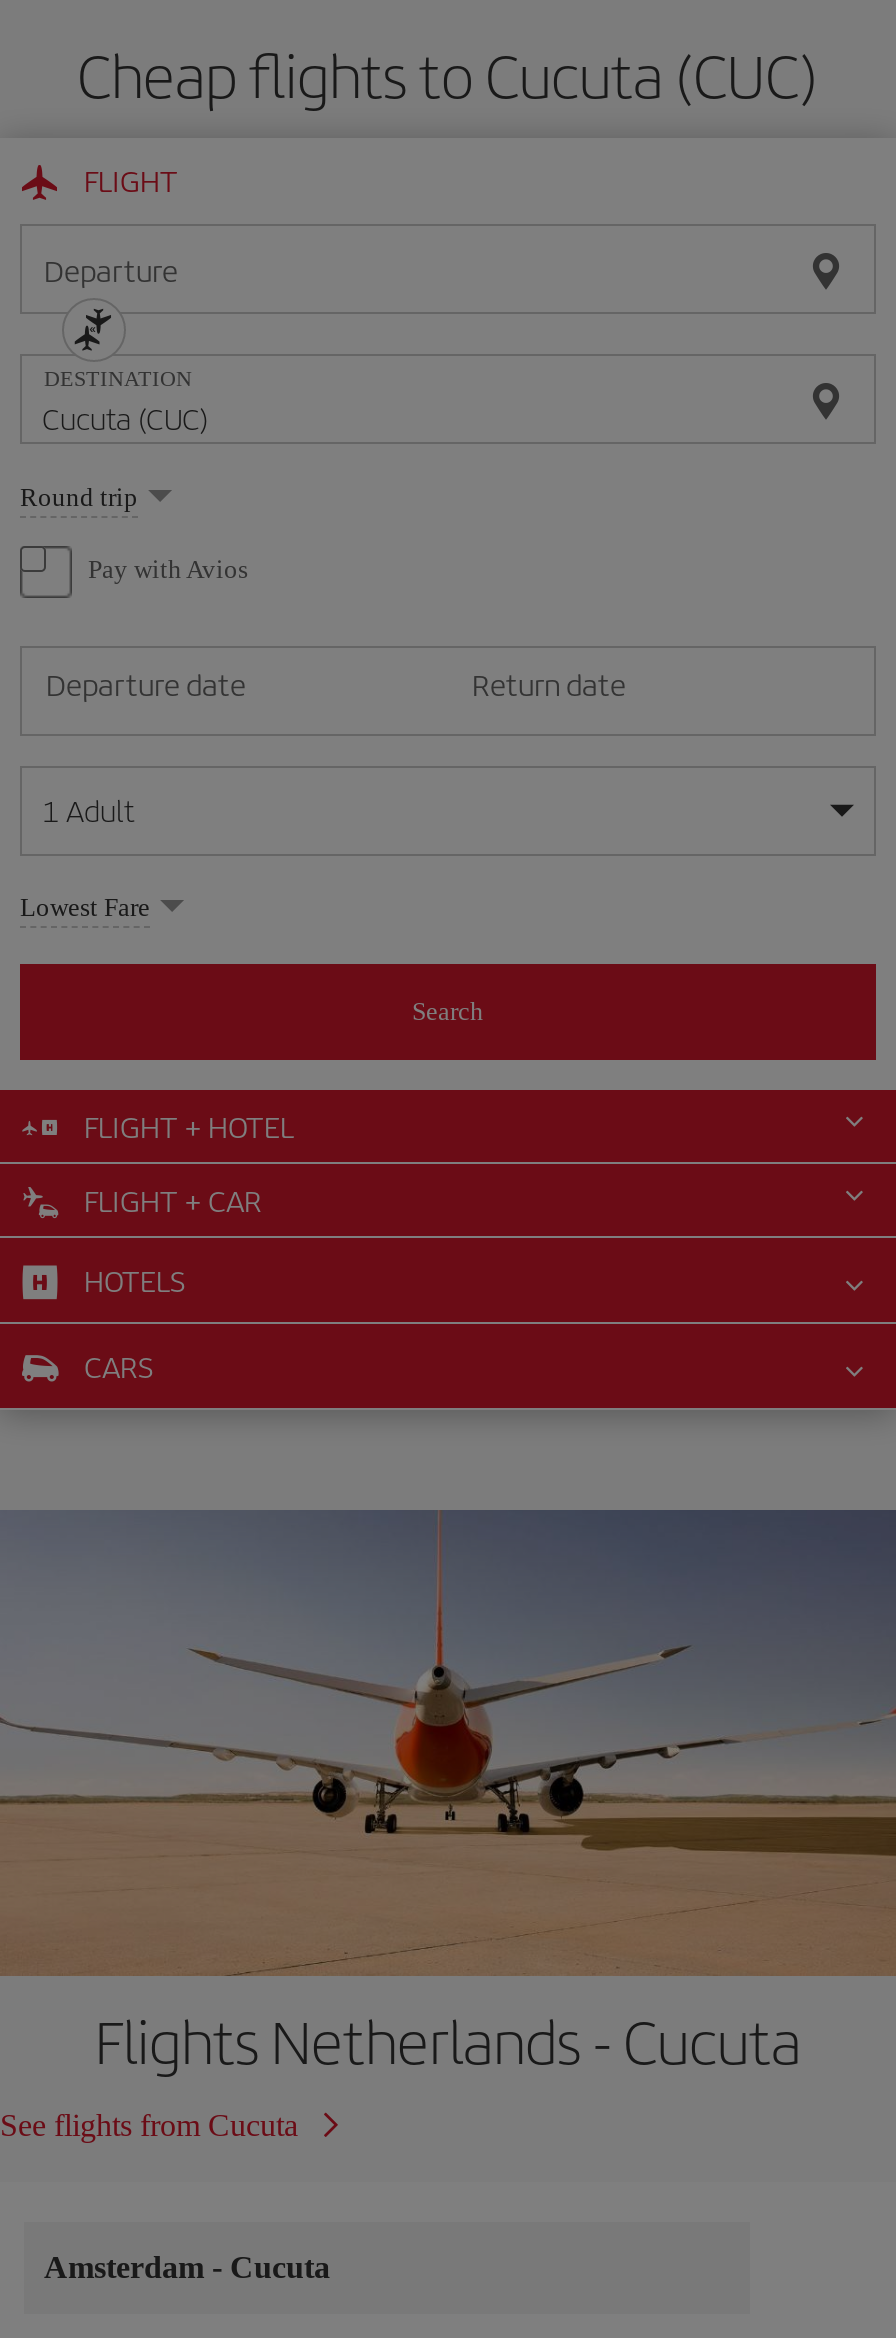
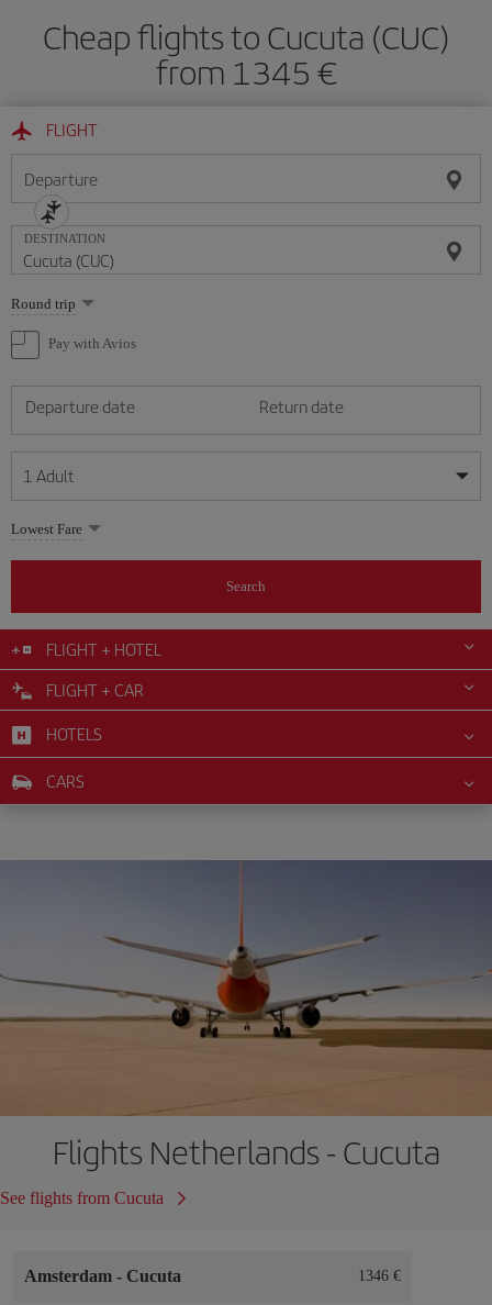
+ from 1345 €

+ 1346 €
